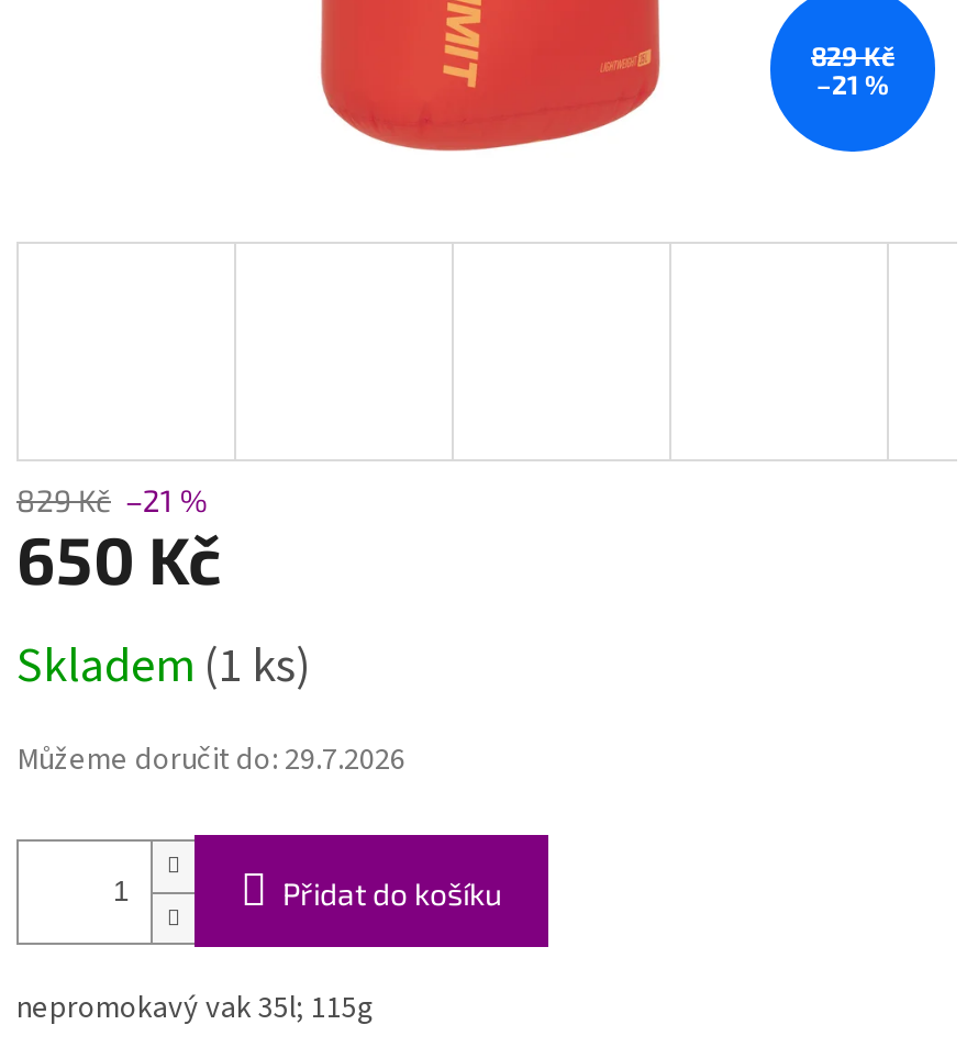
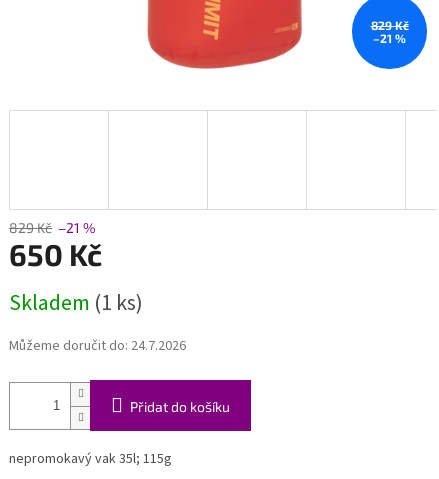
- Můžeme doručit do: 29.7.2026
+ Můžeme doručit do: 24.7.2026
